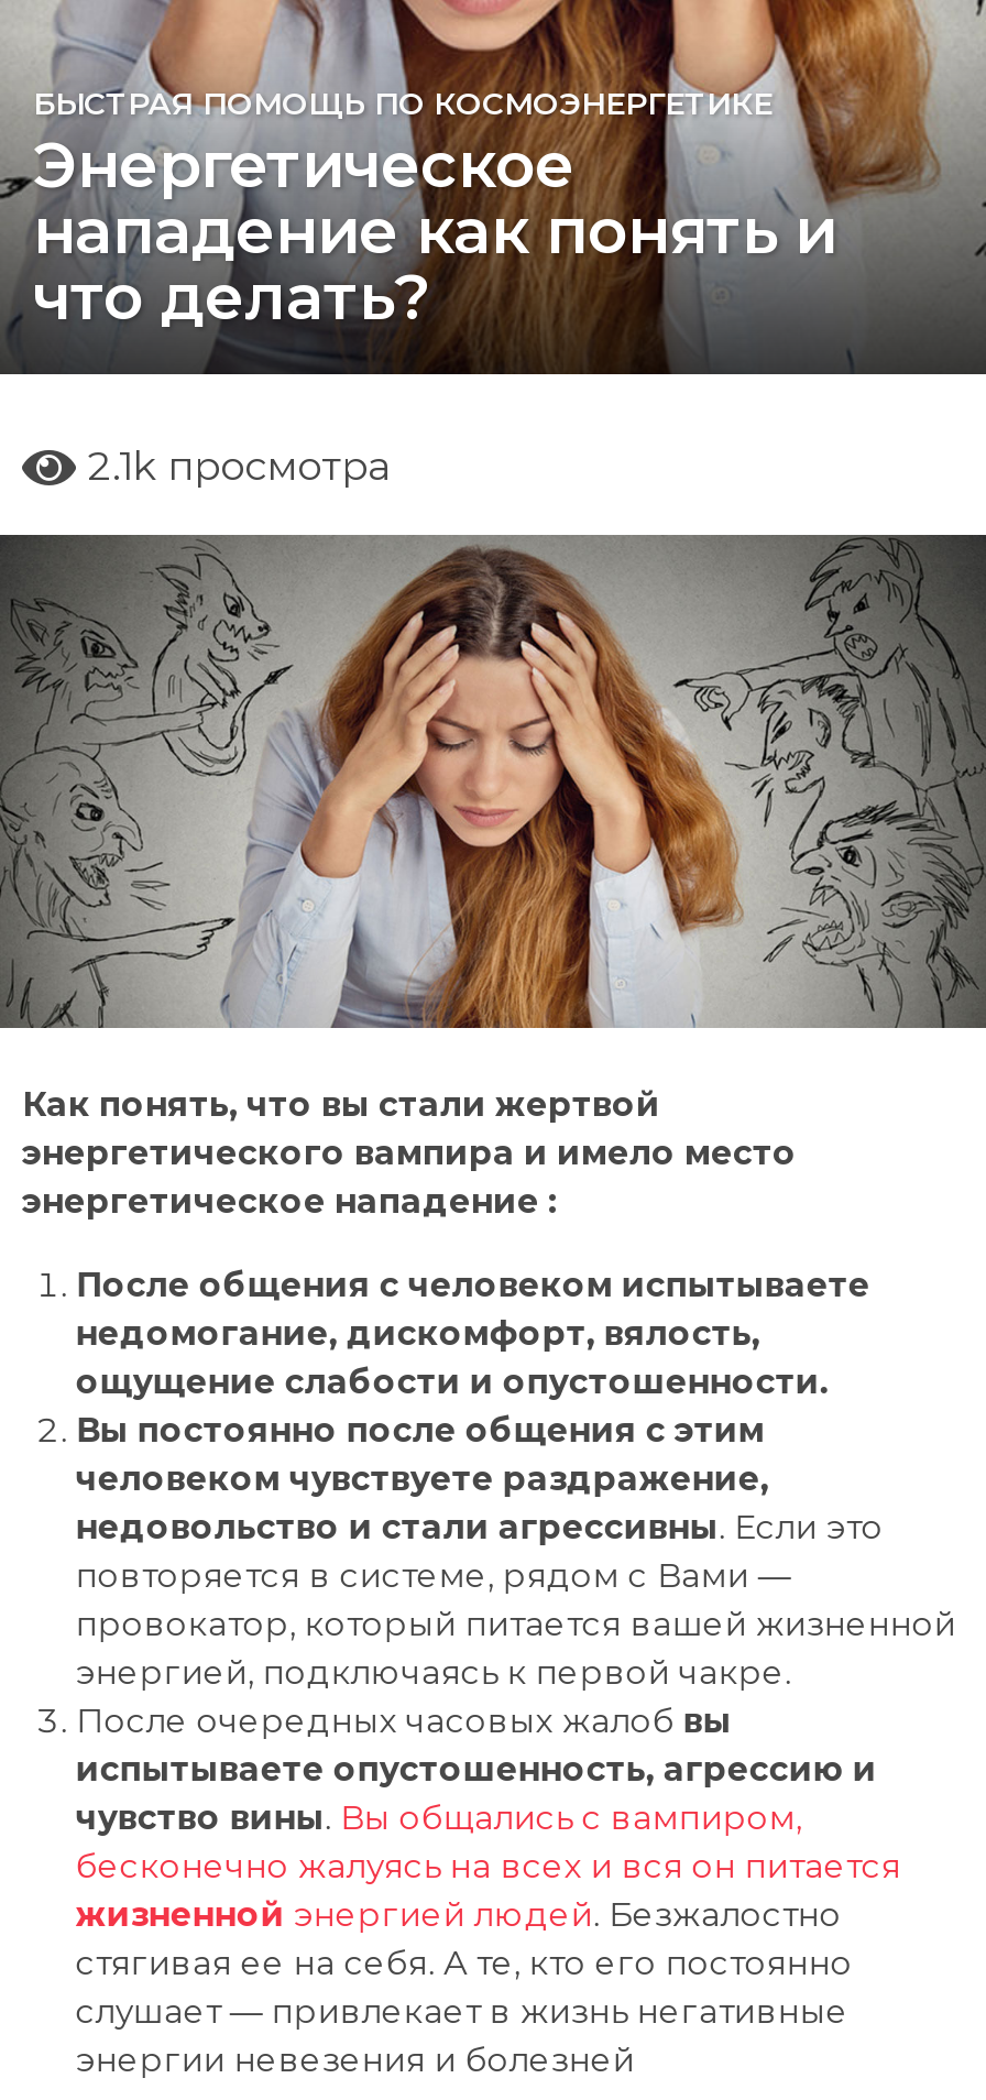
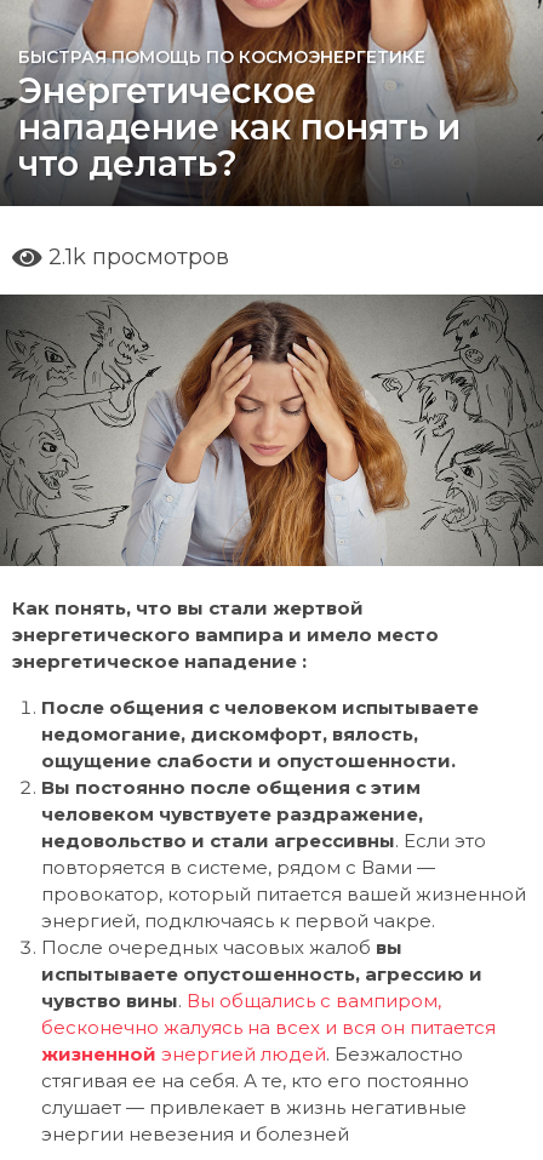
- 2.1k просмотра
+ 2.1k просмотров
